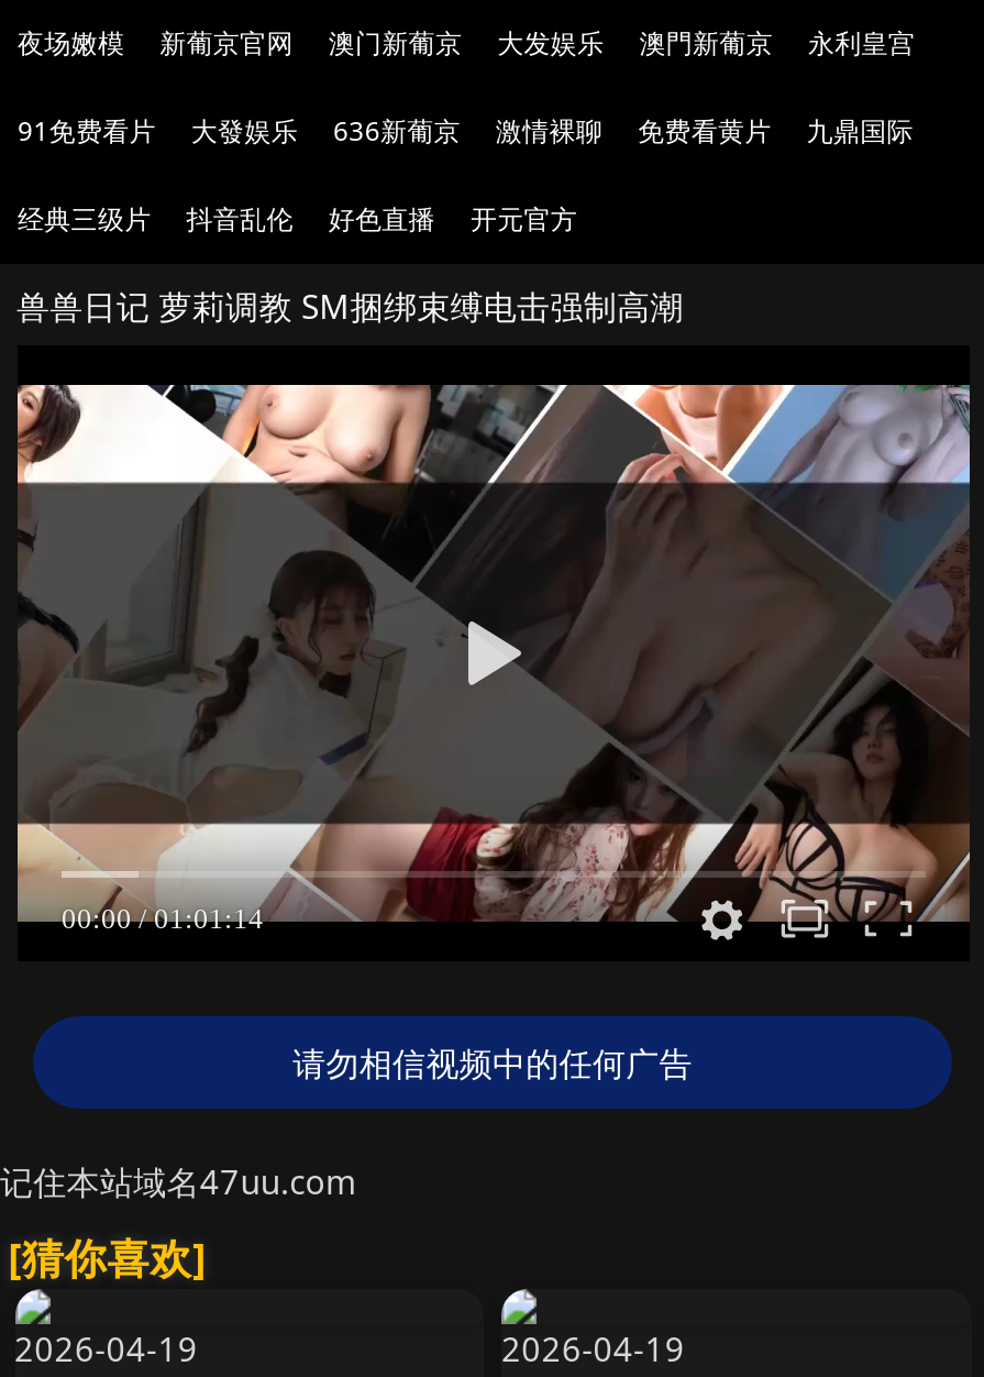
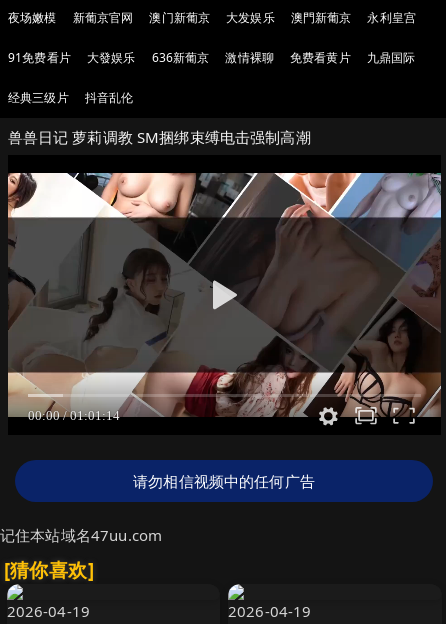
- 好色直播
- 开元官方
